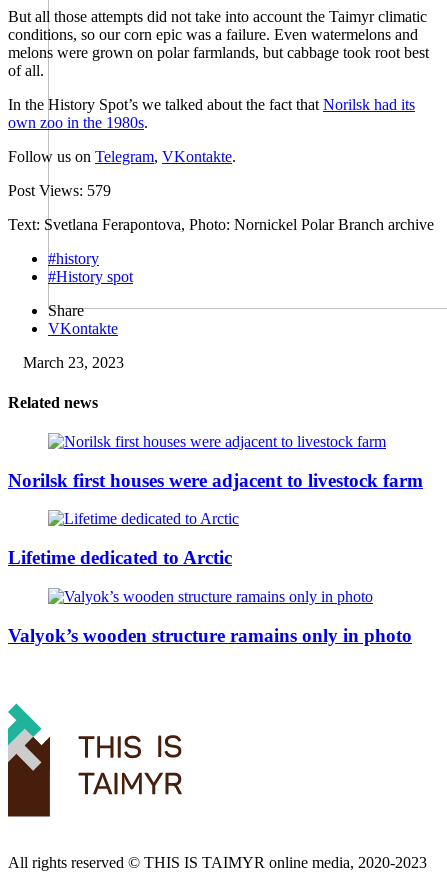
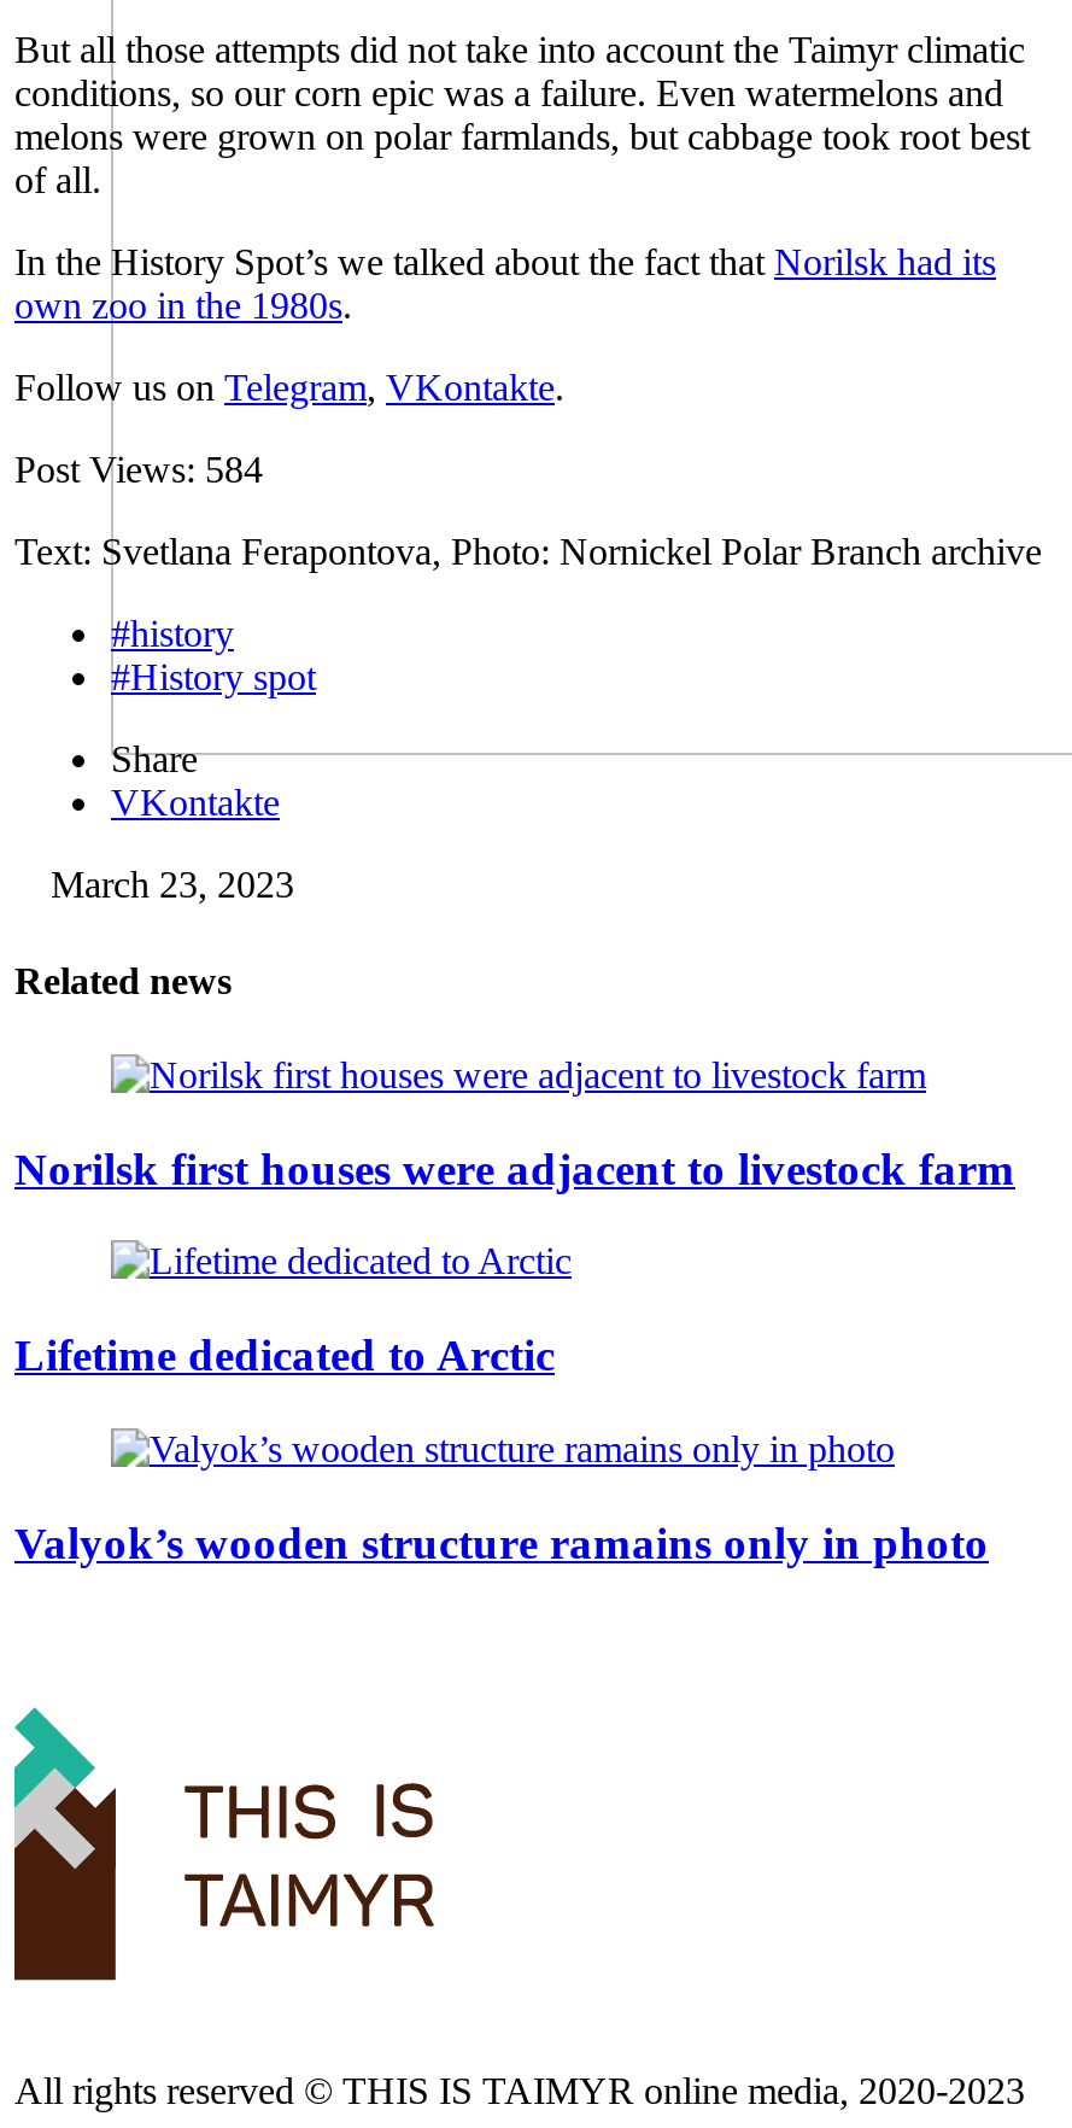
- Post Views: 579
+ Post Views: 584
